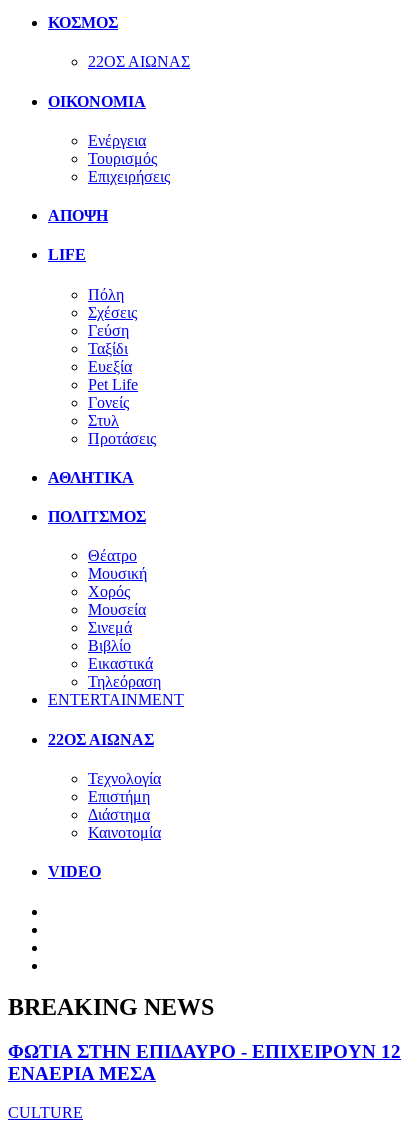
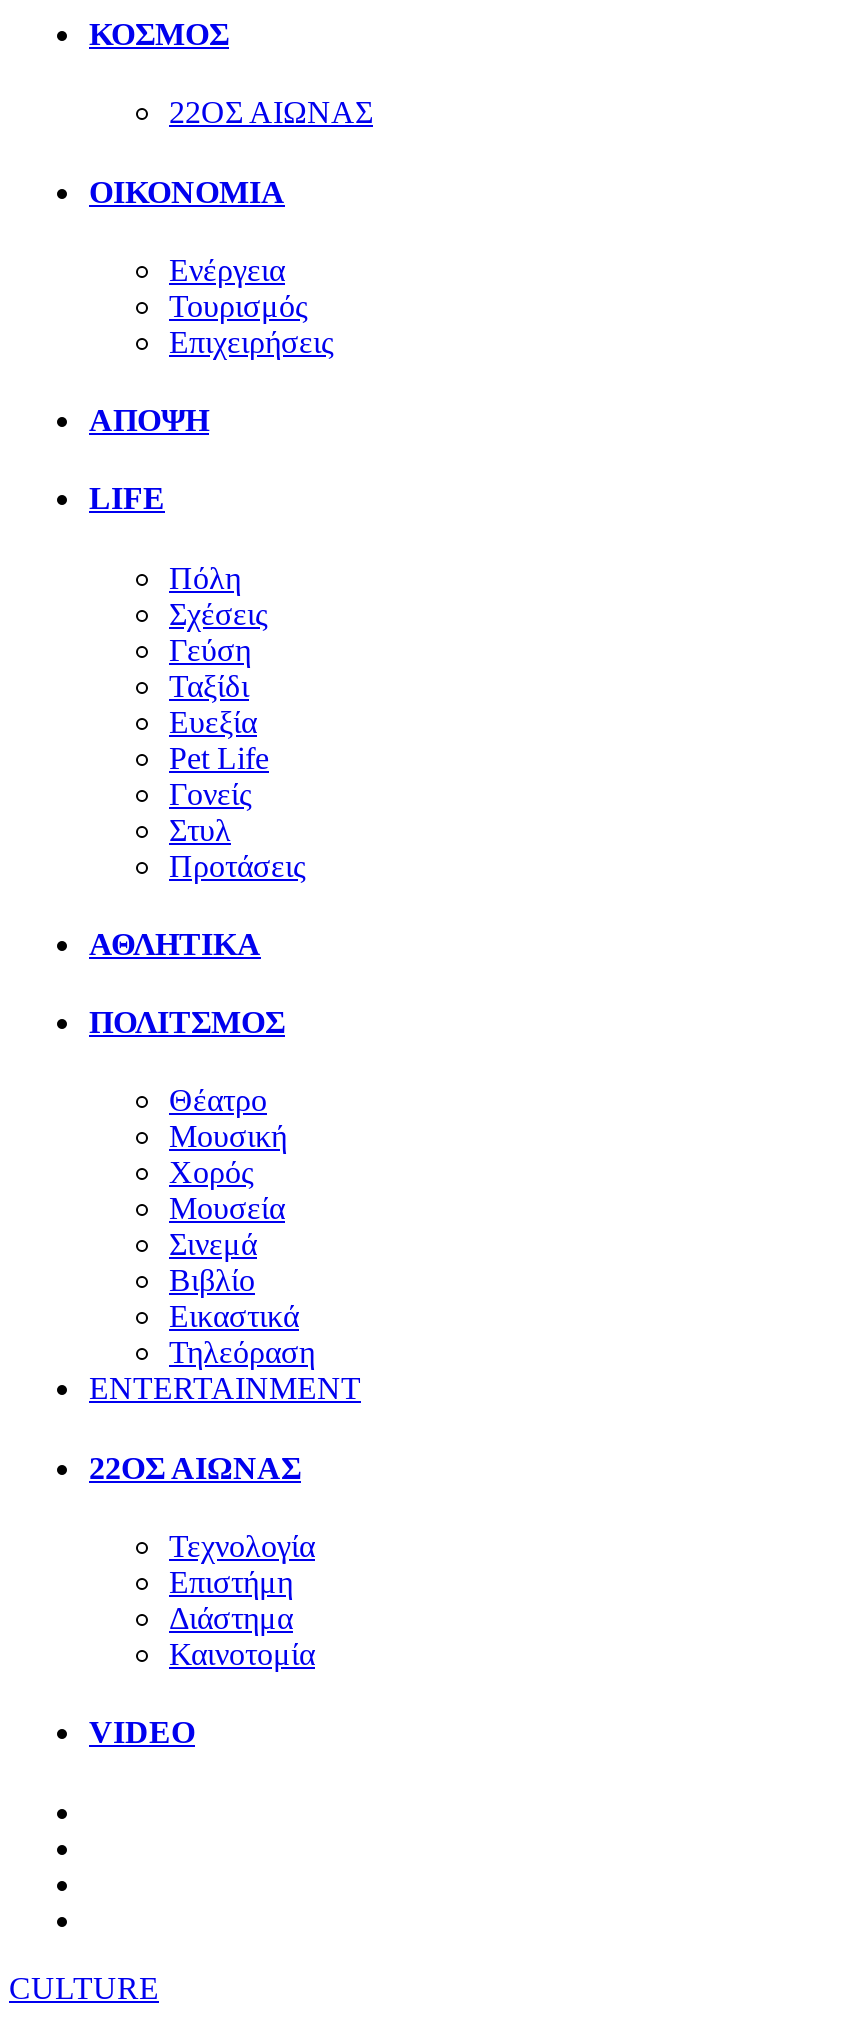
- BREAKING NEWS
- ΦΩΤΙΑ ΣΤΗΝ ΕΠΙΔΑΥΡΟ - ΕΠΙΧΕΙΡΟΥΝ 12
- ΕΝΑΕΡΙΑ ΜΕΣΑ
